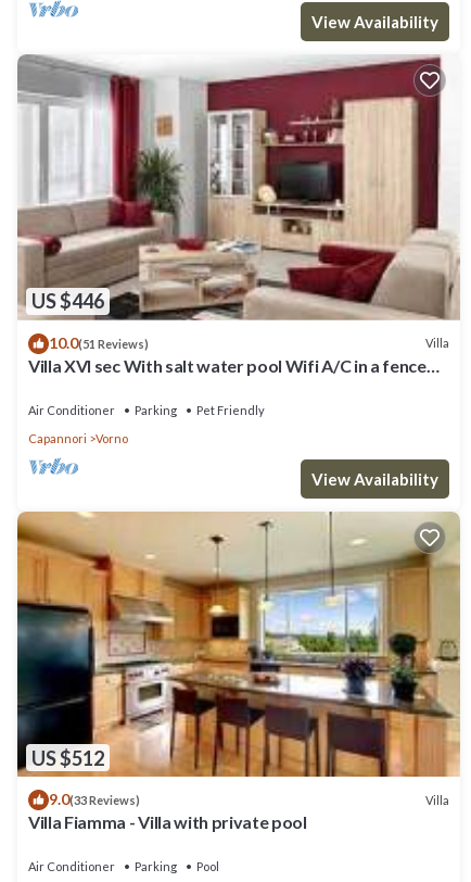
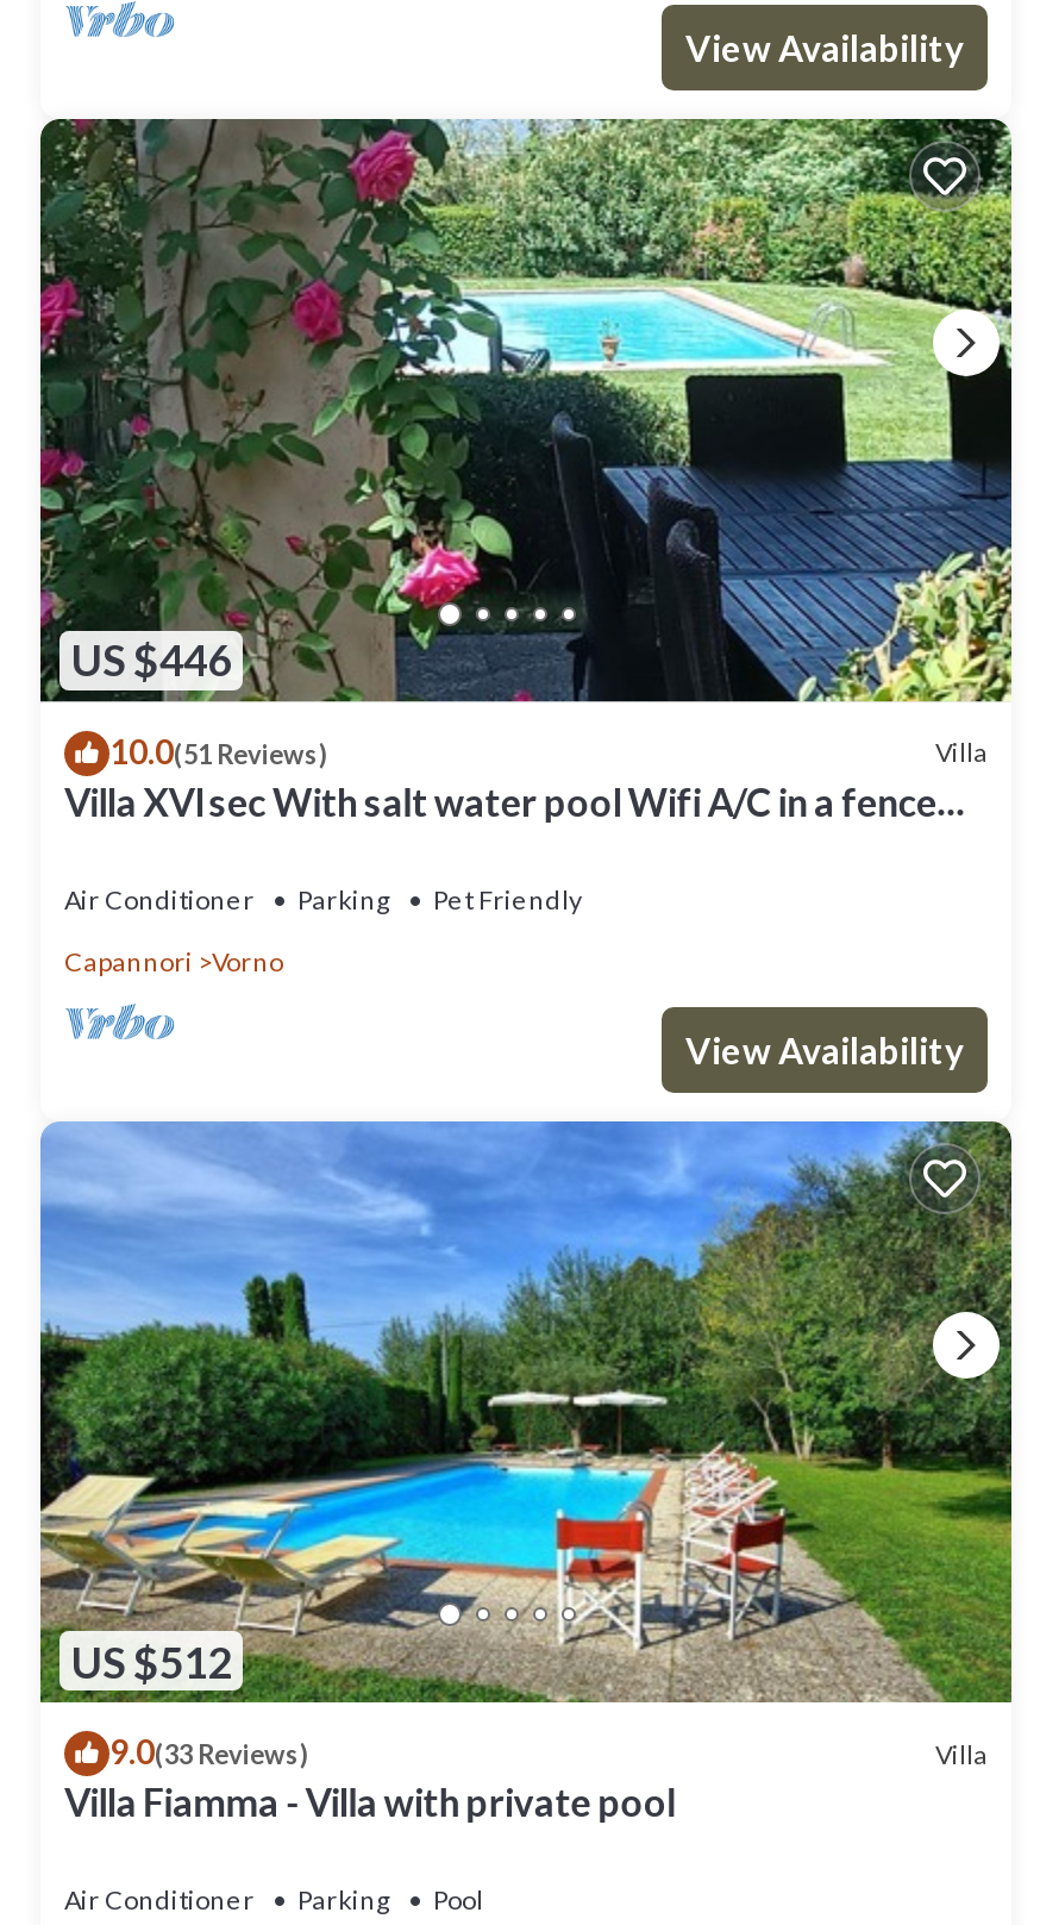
- [image]
+ [image]

- [image]
+ [image]
